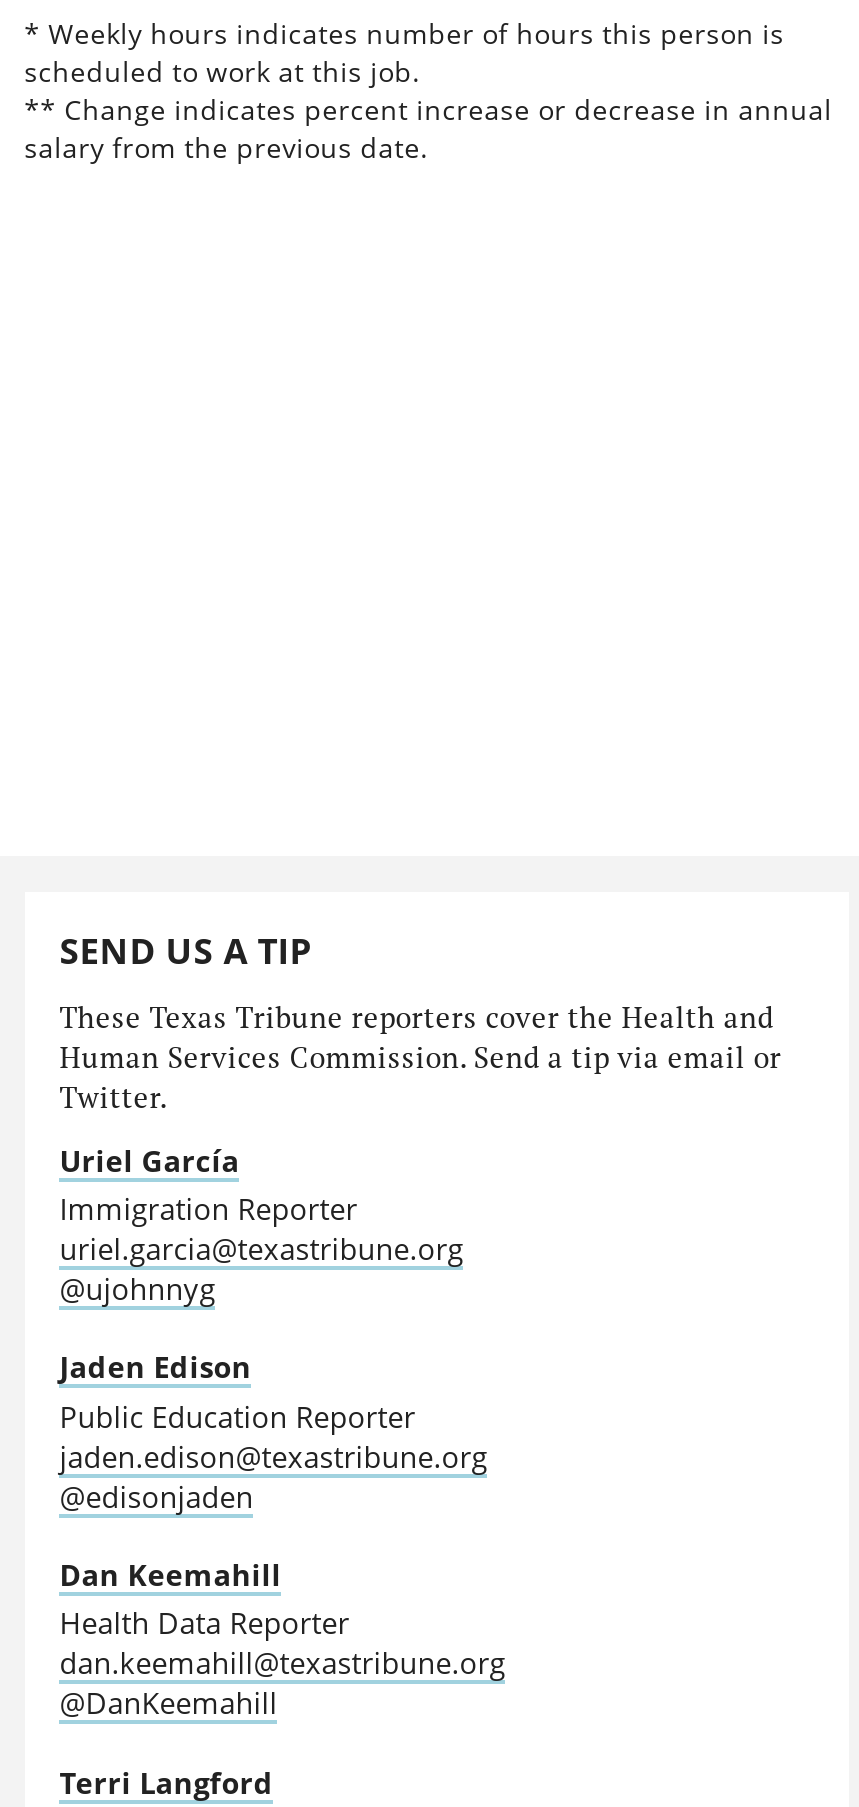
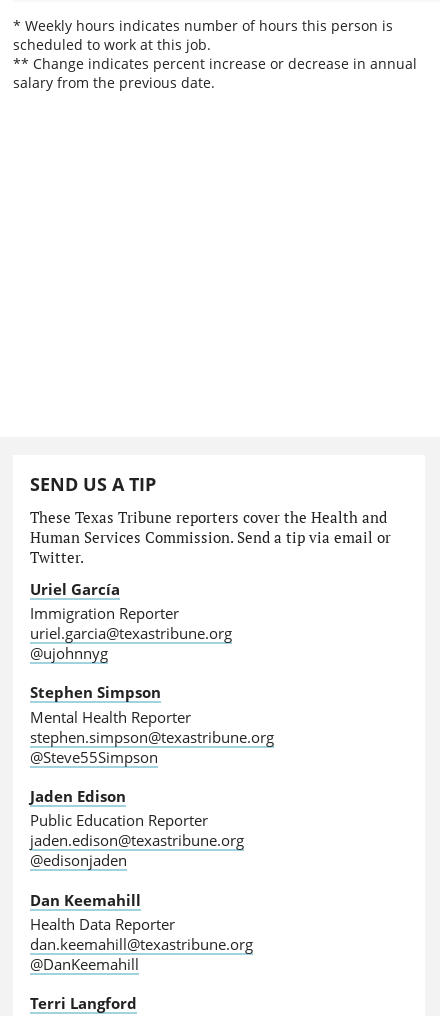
+ Stephen Simpson
+ Mental Health Reporter
+ stephen.simpson@texastribune.org
+ @Steve55Simpson
